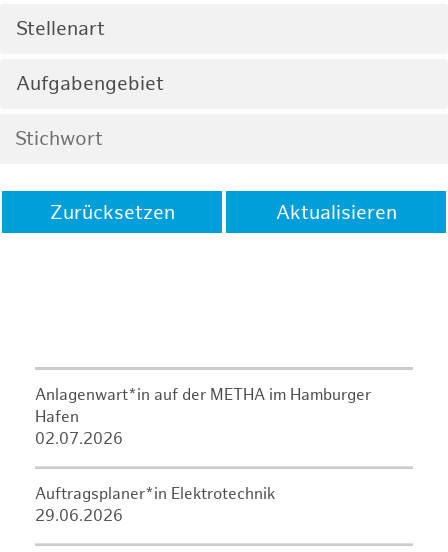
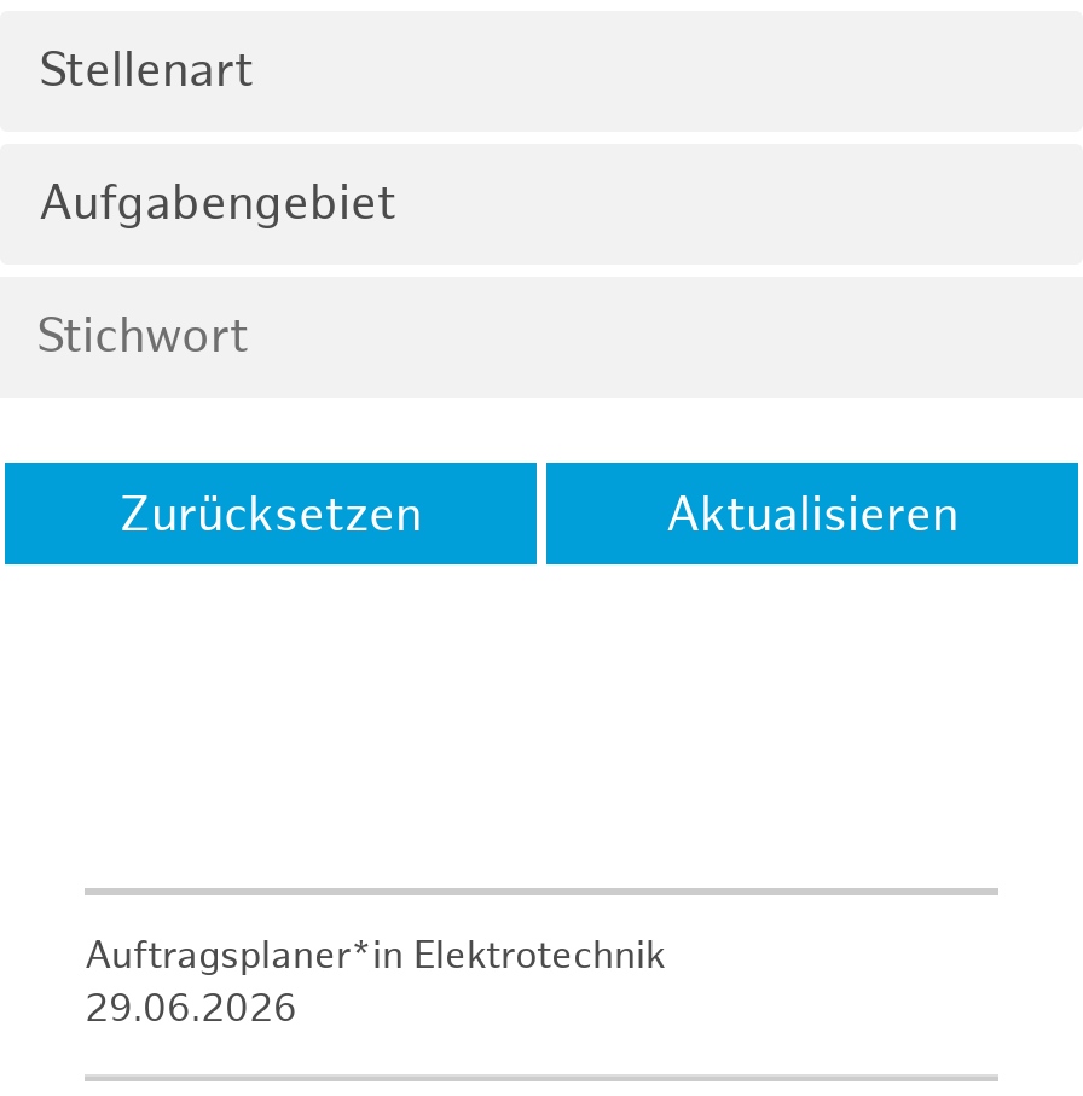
- Anlagenwart*in auf der METHA im Hamburger
- Hafen
- 02.07.2026
